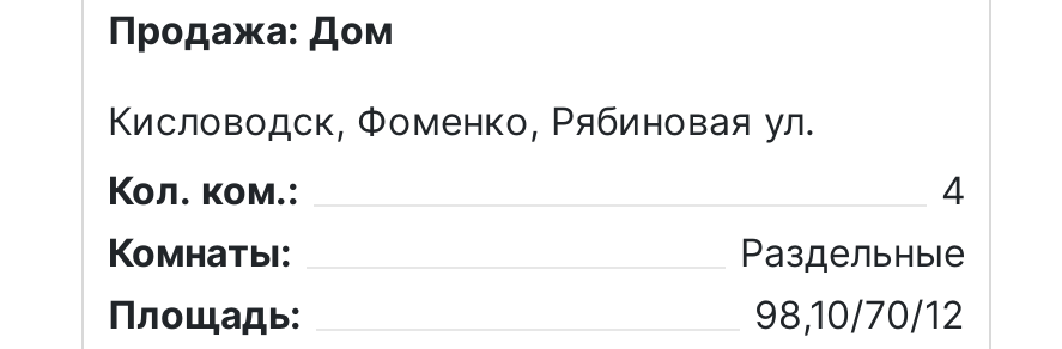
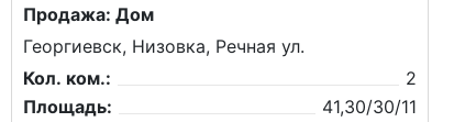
- Кисловодск, Фоменко, Рябиновая ул.
+ Георгиевск, Низовка, Речная ул.

- 4
- Комнаты:
- Раздельные
+ 2

- 98,10/70/12
+ 41,30/30/11
